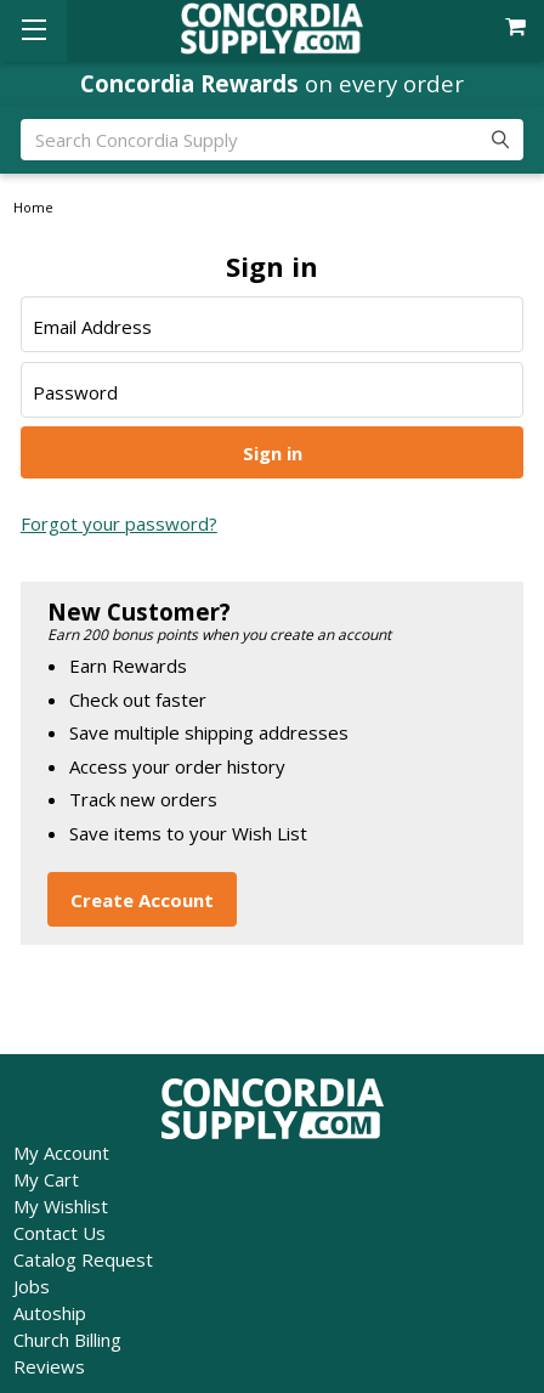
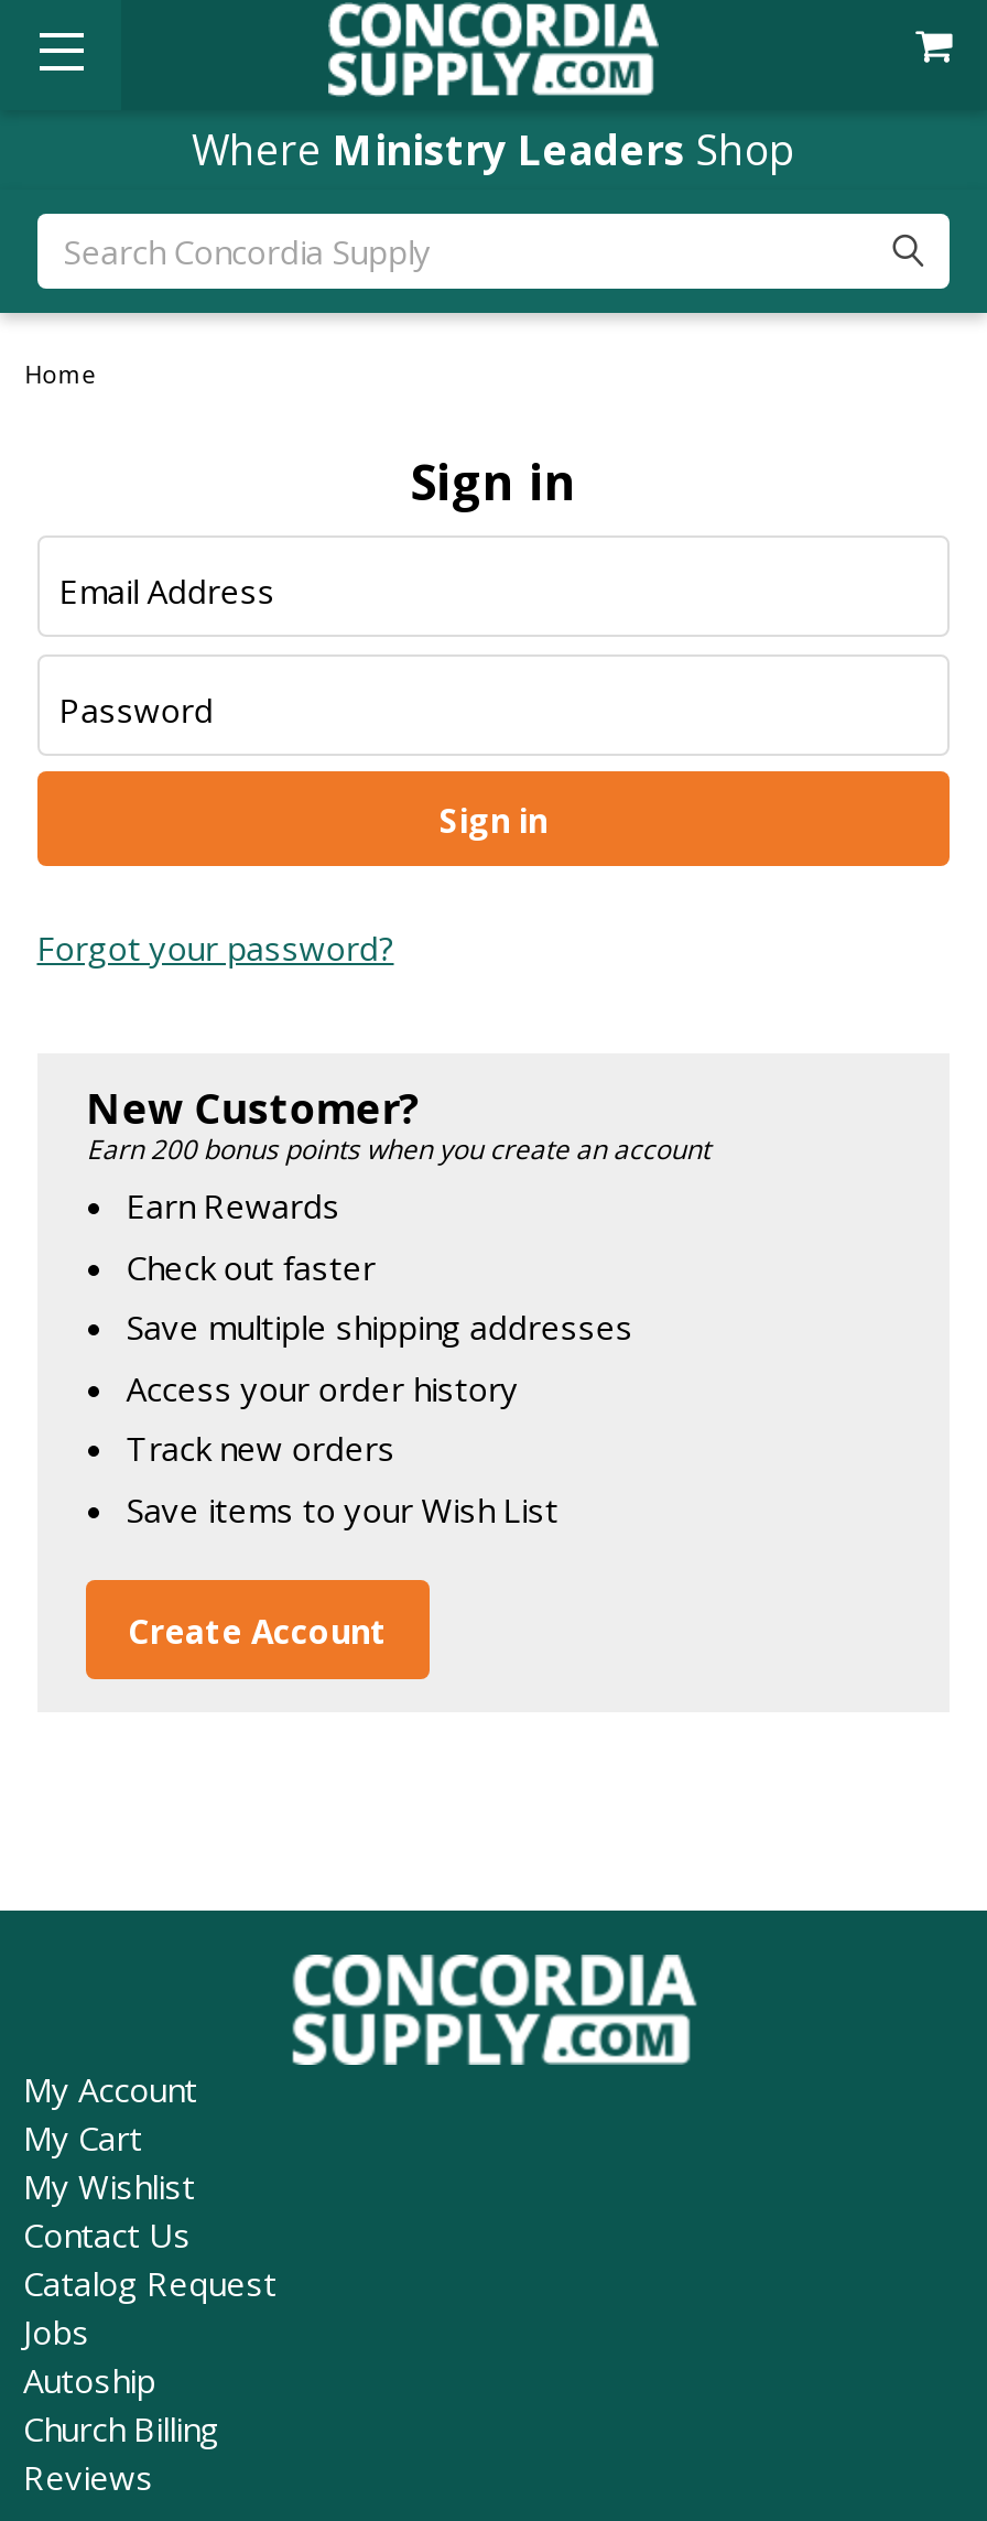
- Concordia Rewards on every order
+ Where Ministry Leaders Shop
